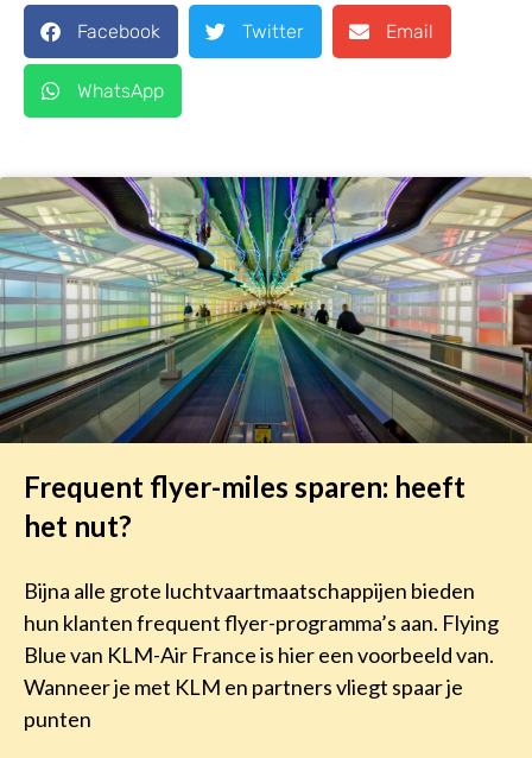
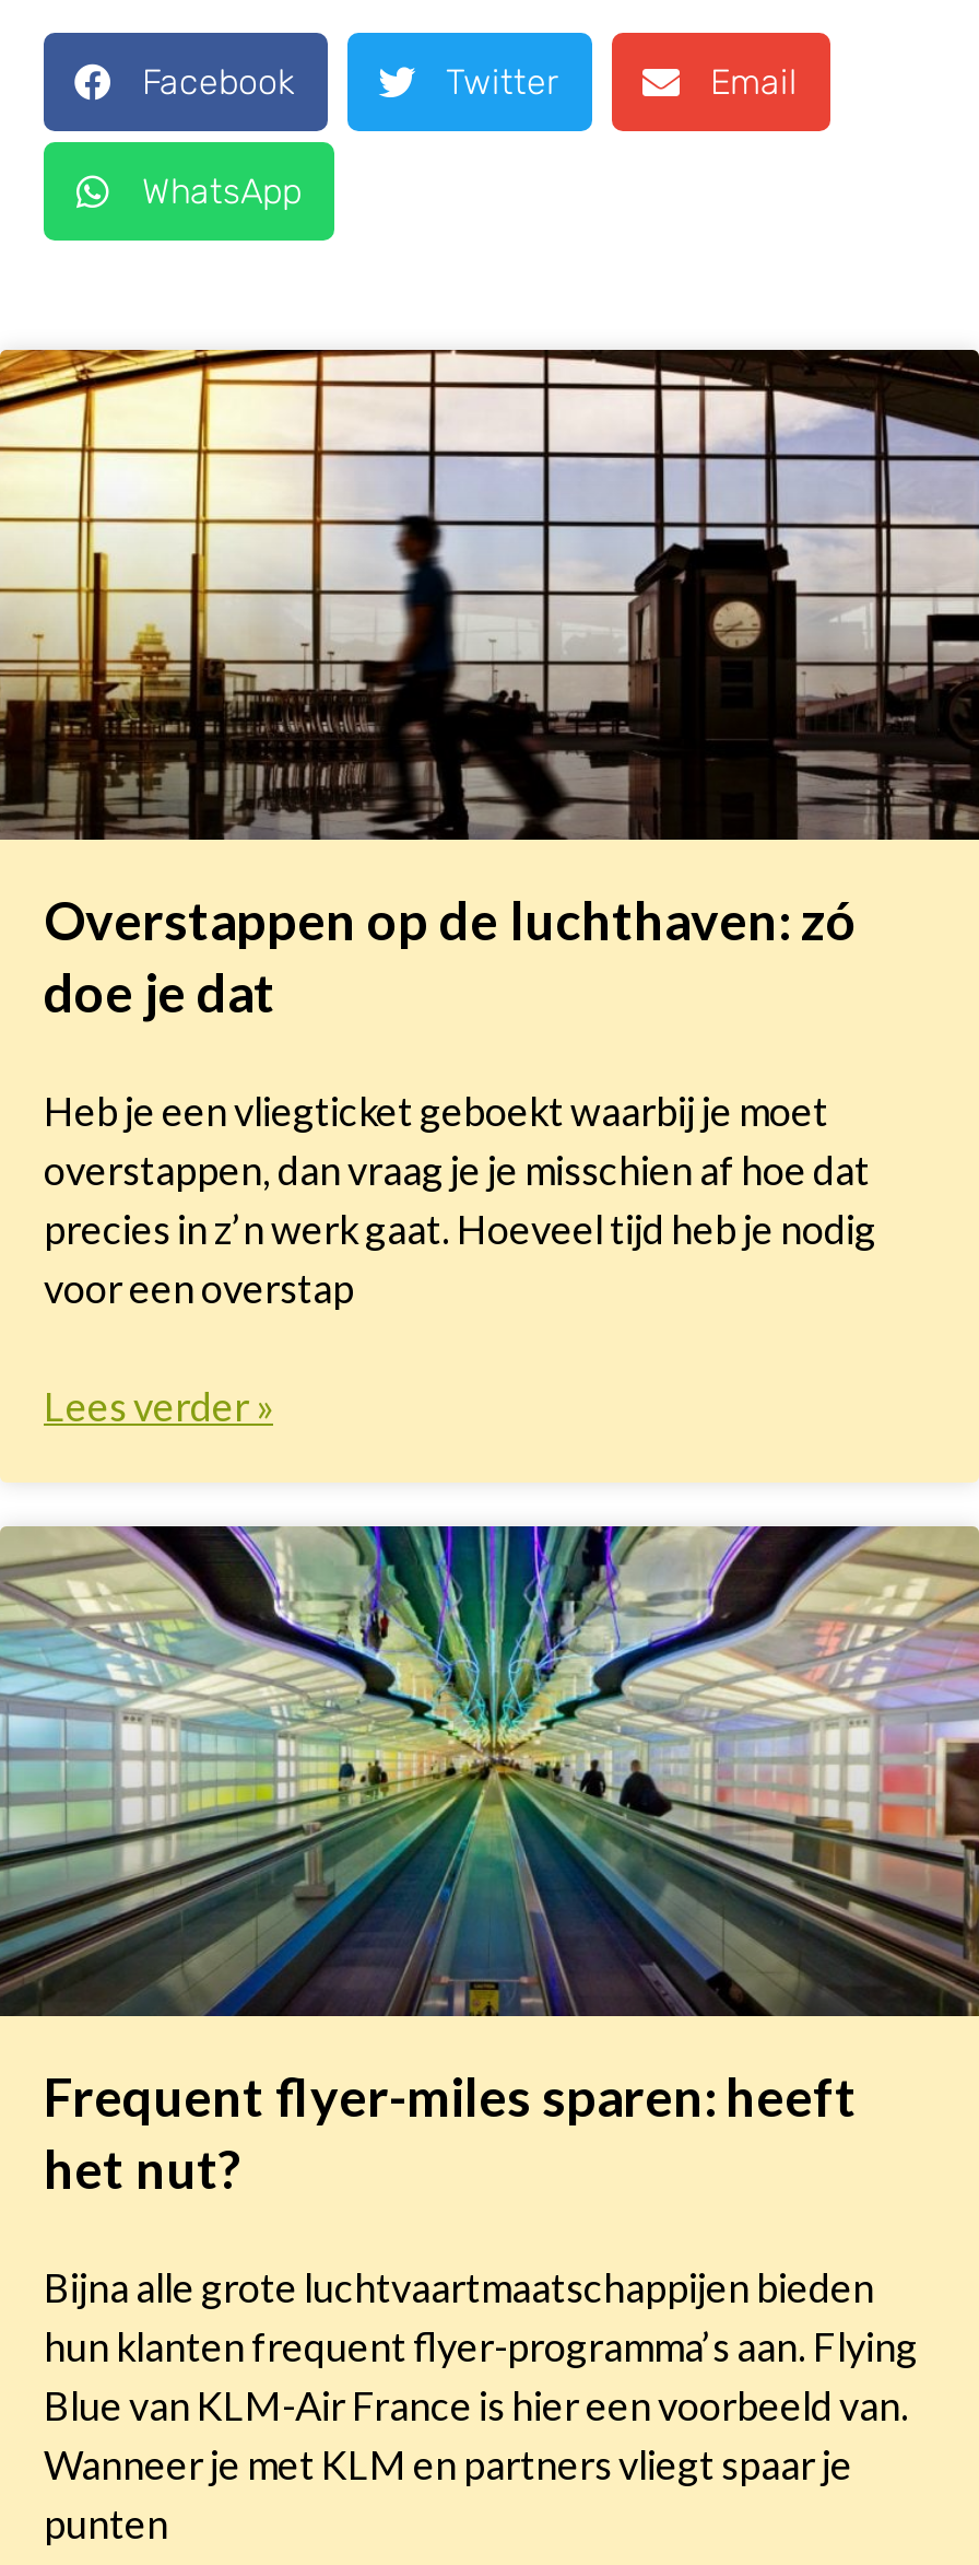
+ [image]
+ Overstappen op de luchthaven: zó
+ doe je dat
+ Heb je een vliegticket geboekt waarbij je moet
+ overstappen, dan vraag je je misschien af hoe dat
+ precies in z’n werk gaat. Hoeveel tijd heb je nodig
+ voor een overstap
+ Lees verder »
